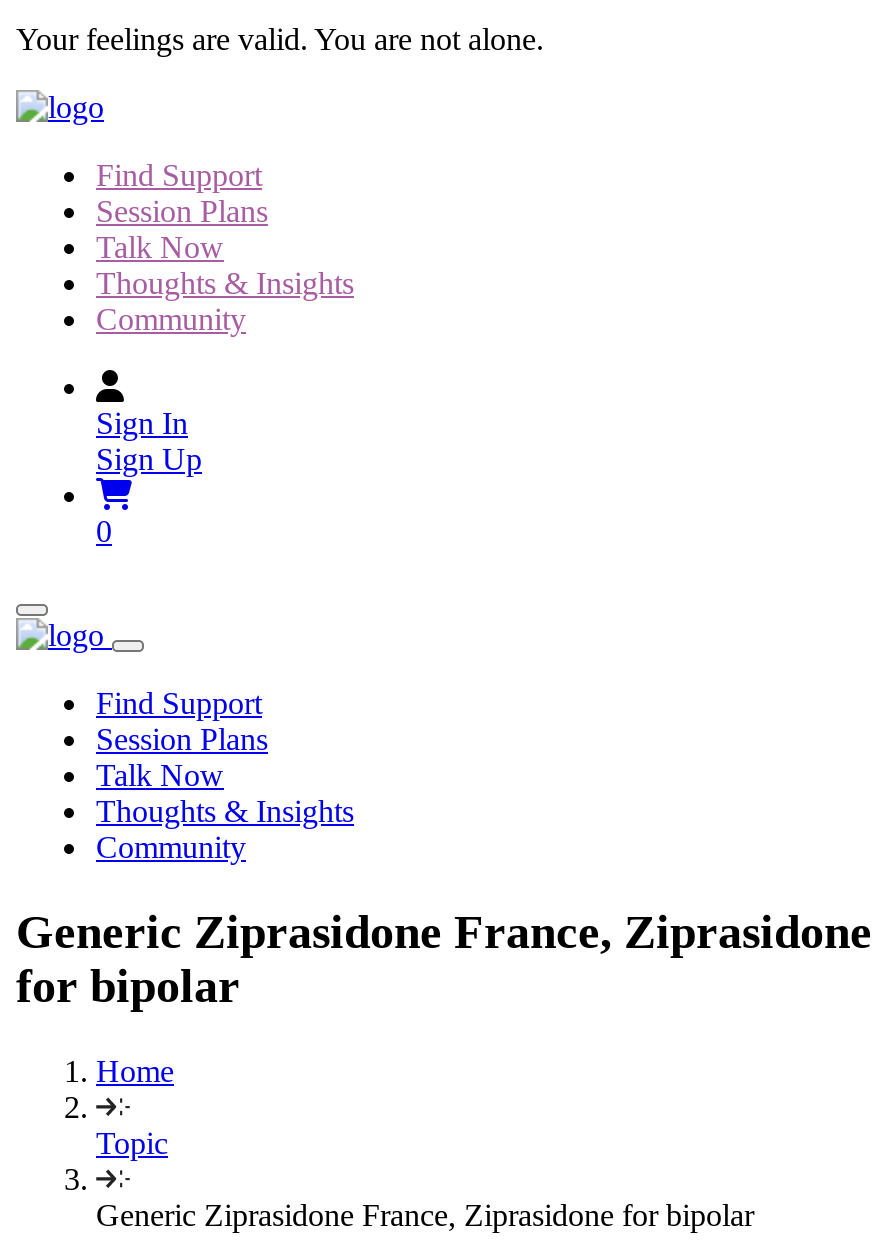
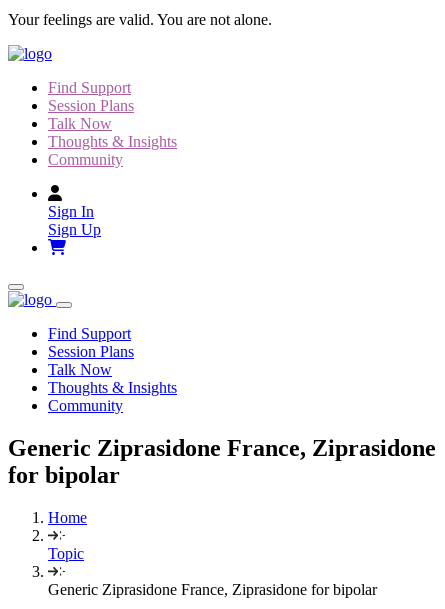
- 0
